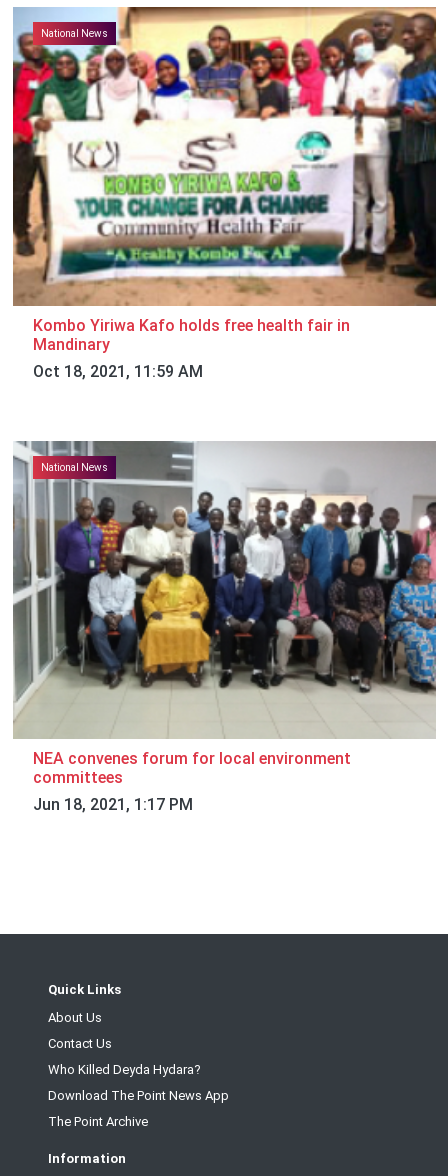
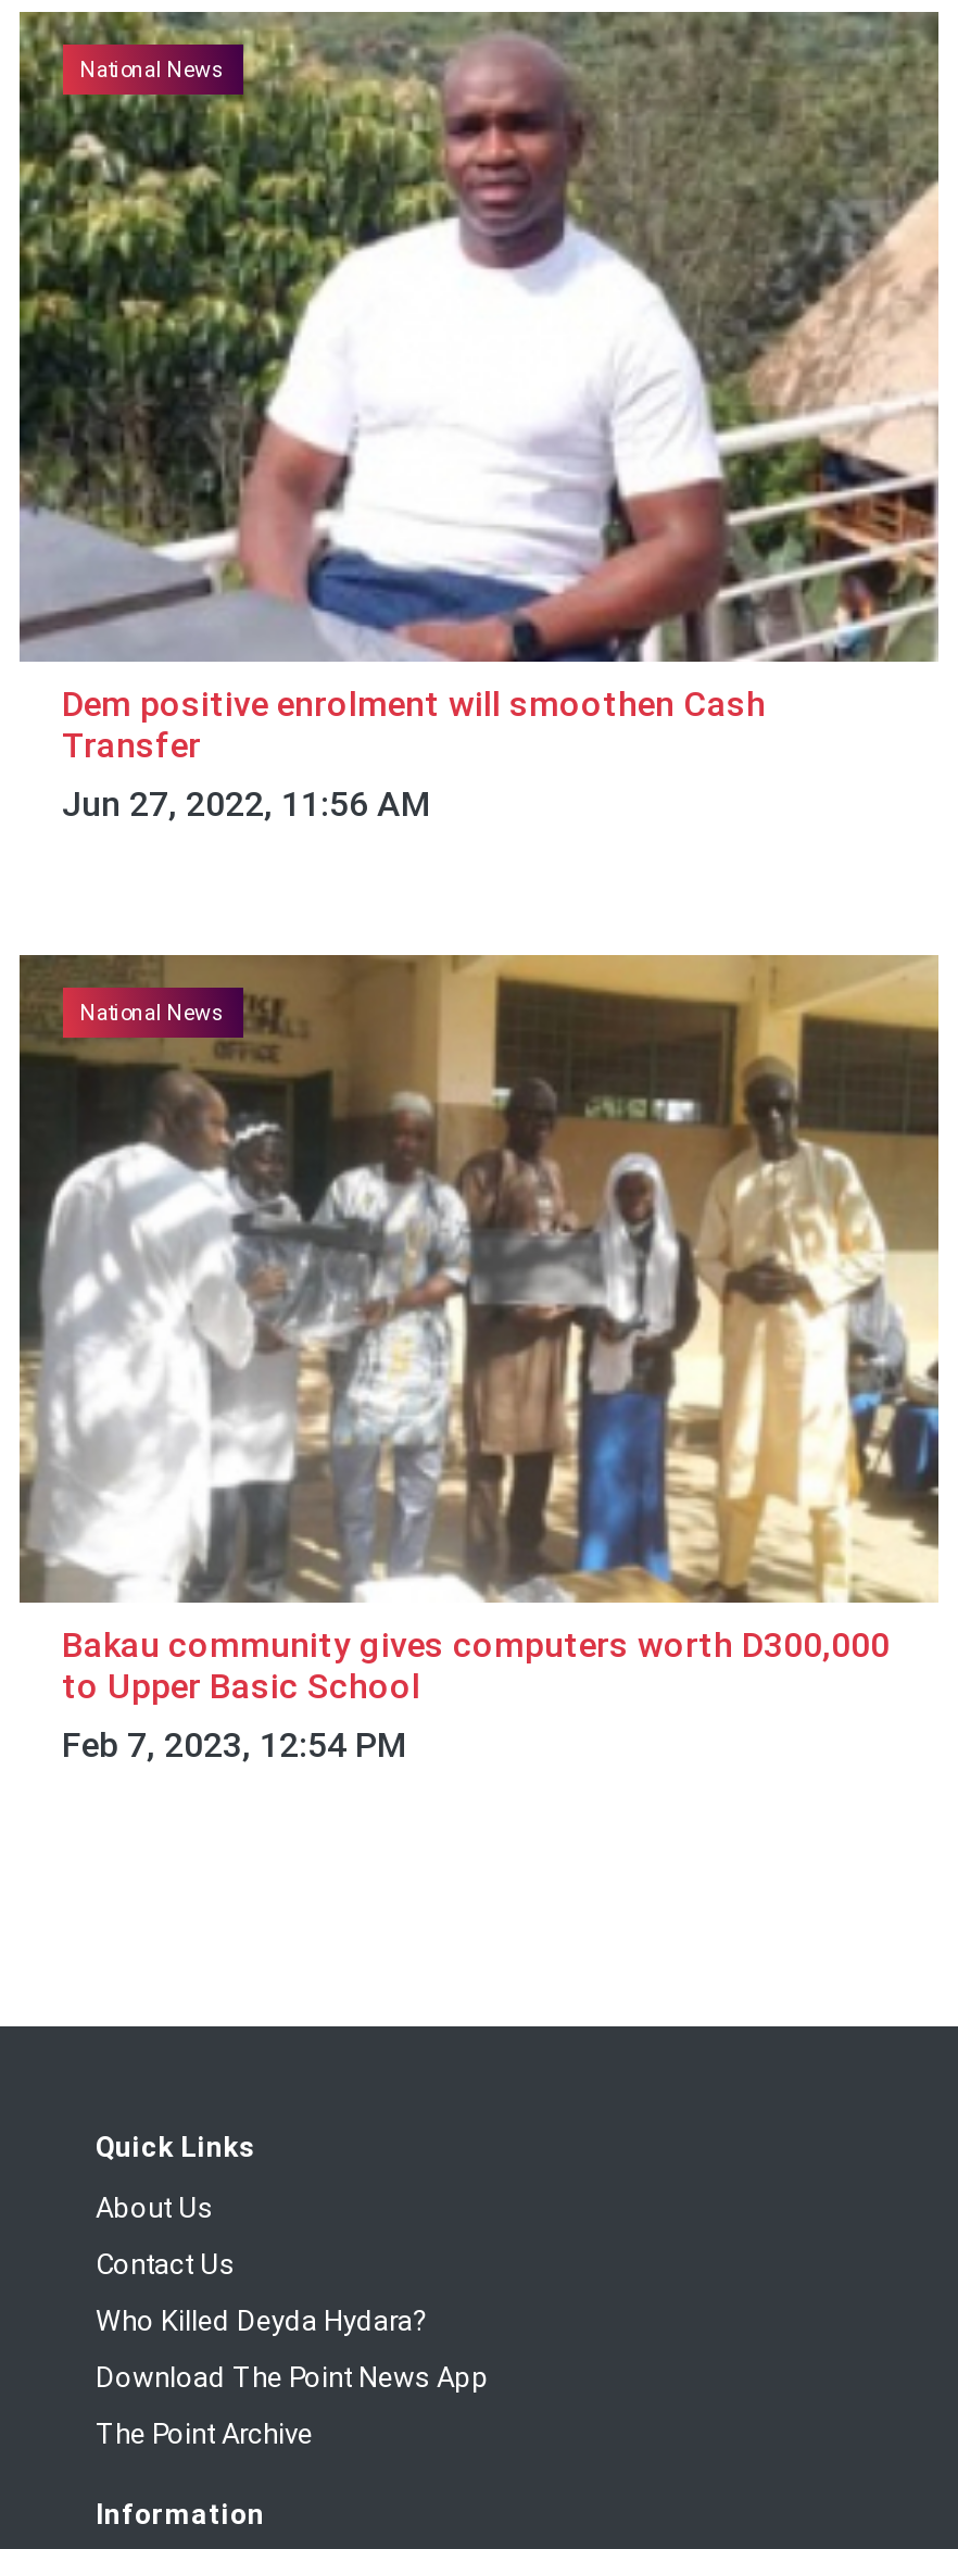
- [image]
- Kombo Yiriwa Kafo holds free health fair in
- Mandinary
- Oct 18, 2021, 11:59 AM
+ [image]
+ Dem positive enrolment will smoothen Cash
+ Transfer
+ Jun 27, 2022, 11:56 AM

- [image]
- NEA convenes forum for local environment
- committees
- Jun 18, 2021, 1:17 PM
+ [image]
+ Bakau community gives computers worth D300,000
+ to Upper Basic School
+ Feb 7, 2023, 12:54 PM
